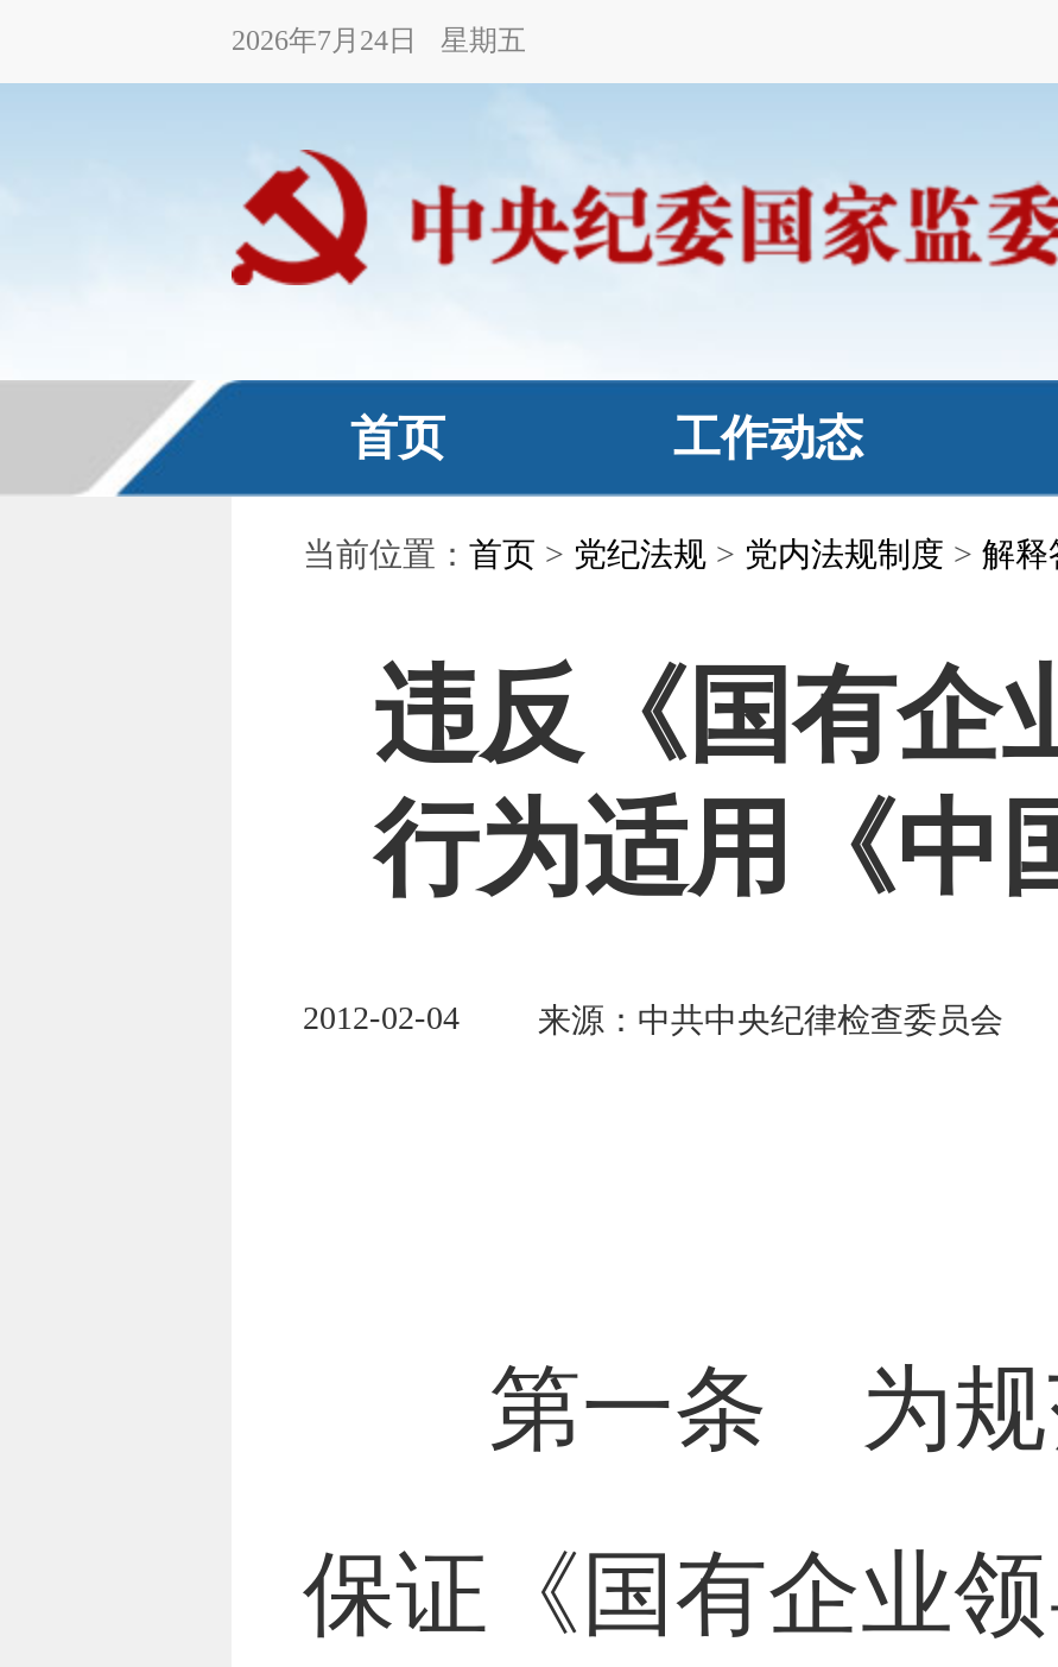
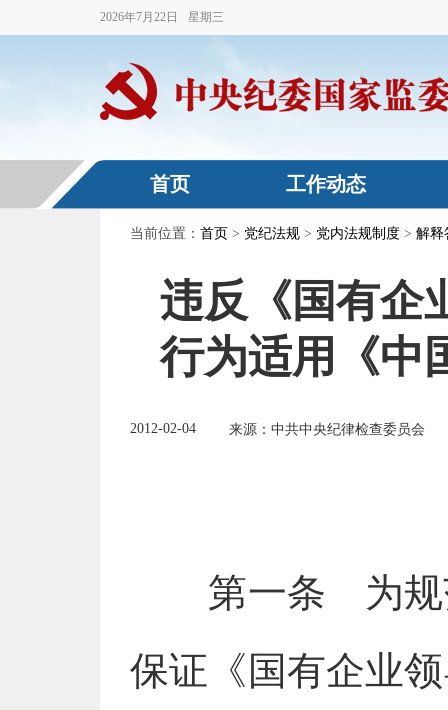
- 2026年7月24日
+ 2026年7月22日

- 星期五
+ 星期三
